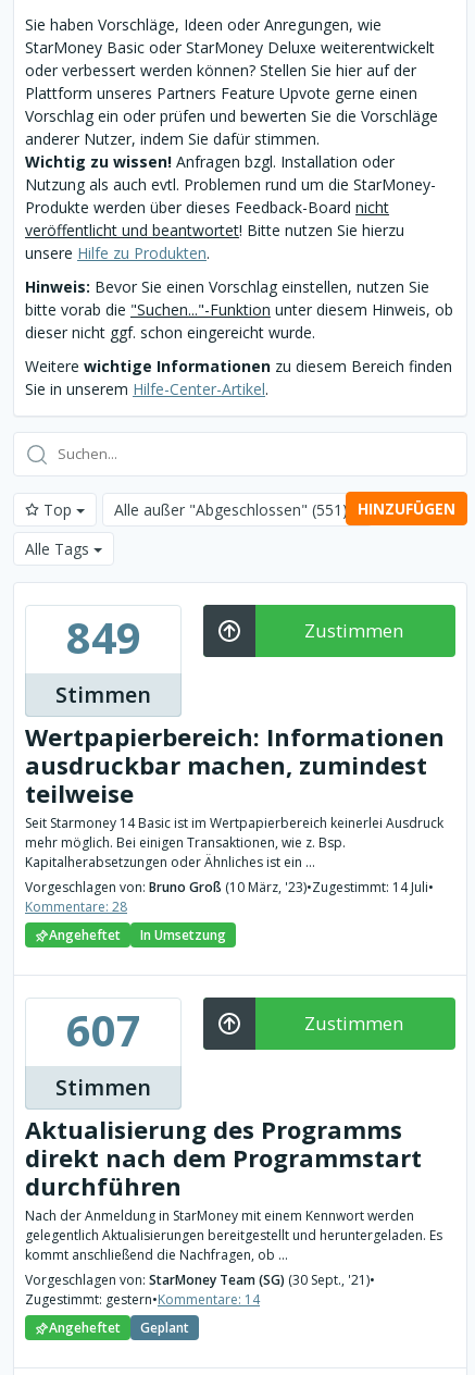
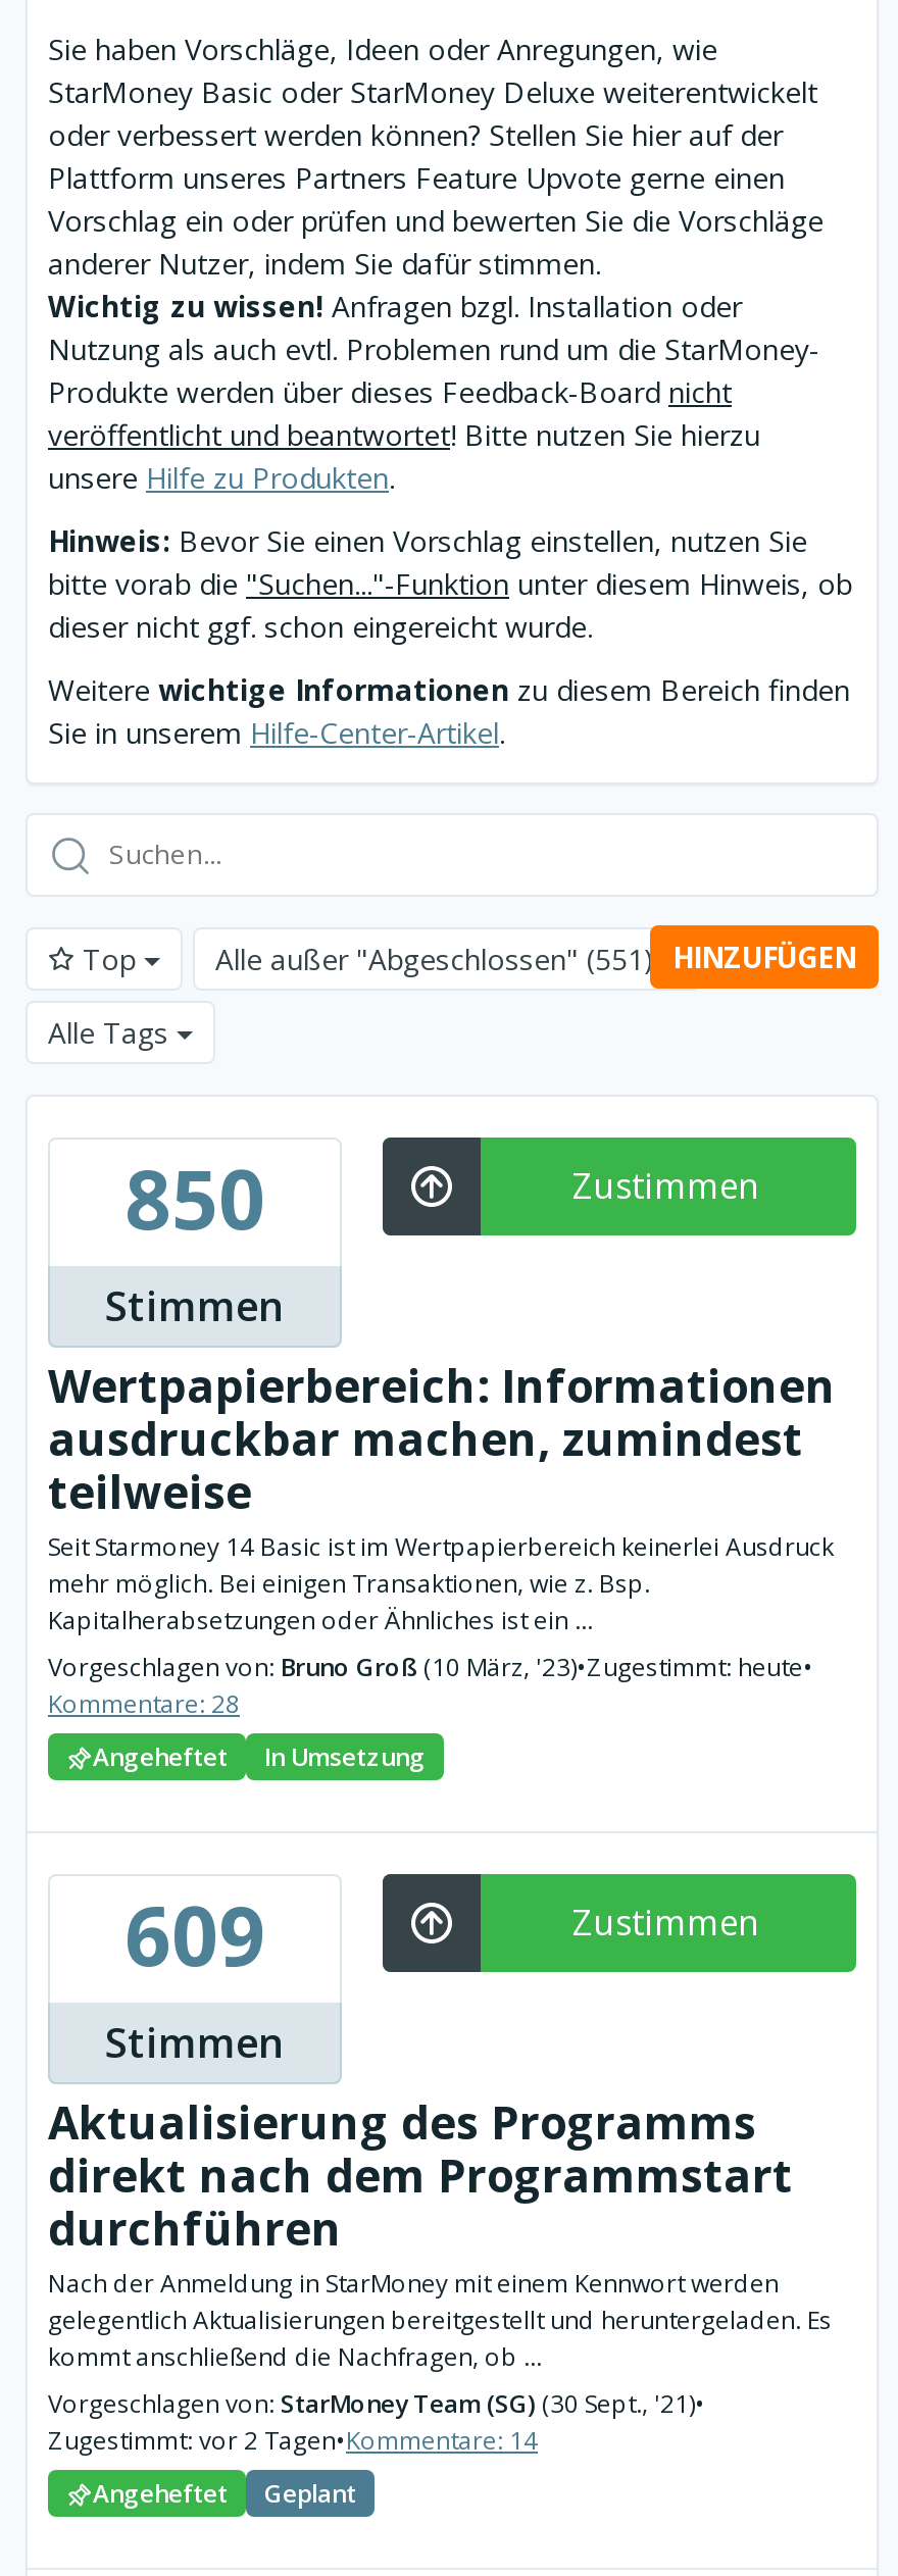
- 849
+ 850

- Vorgeschlagen von: Bruno Groß (10 März, '23)•Zugestimmt: 14 Juli•
+ Vorgeschlagen von: Bruno Groß (10 März, '23)•Zugestimmt: heute•

- 607
+ 609

- Zugestimmt: gestern•Kommentare: 14
+ Zugestimmt: vor 2 Tagen•Kommentare: 14
